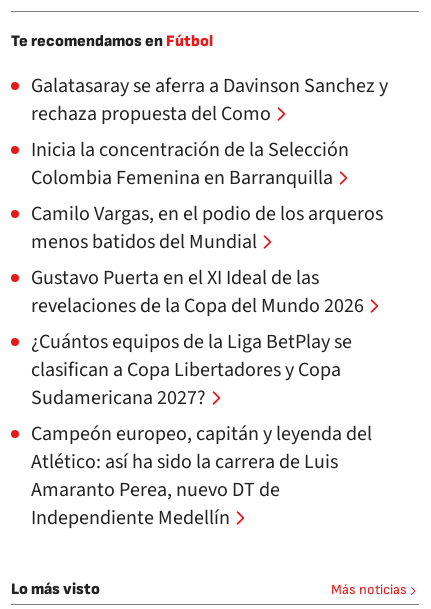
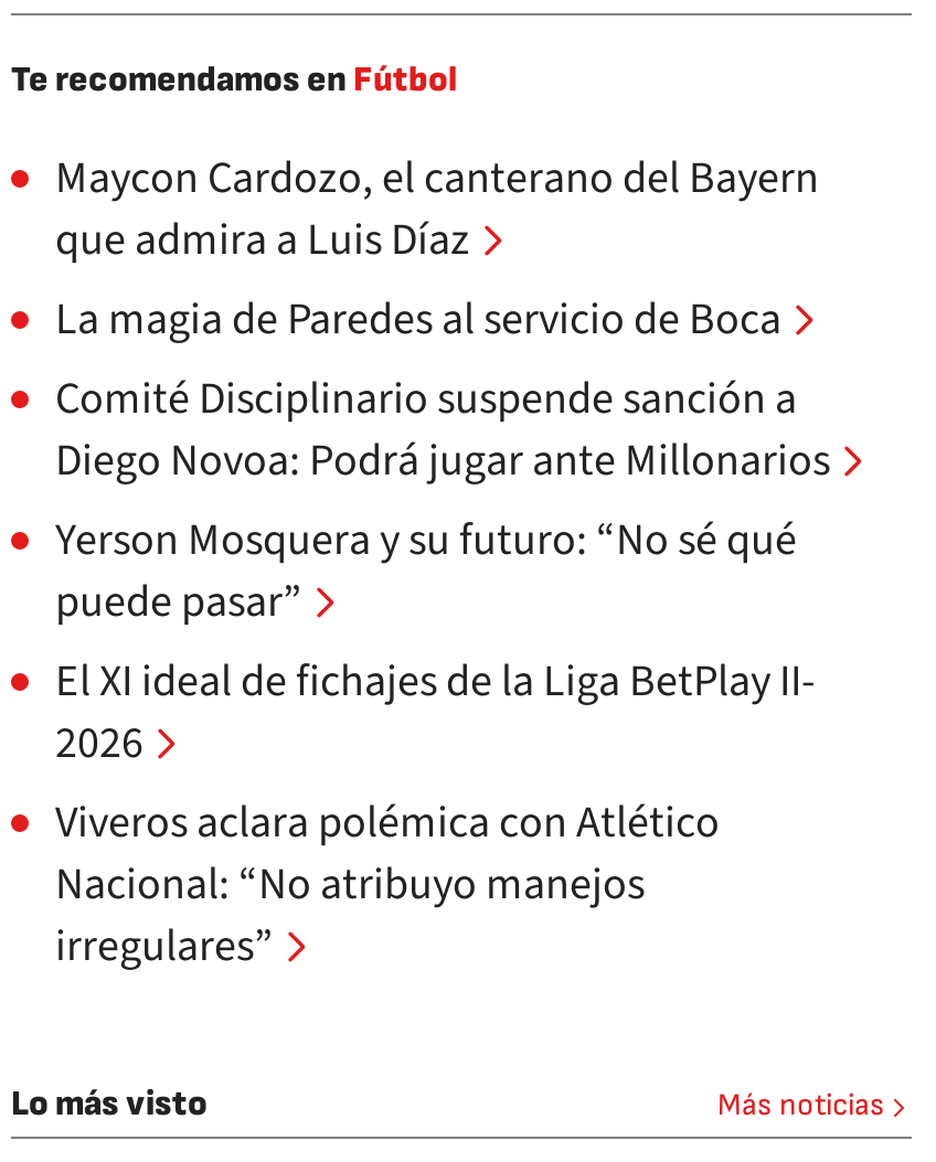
- Galatasaray se aferra a Davinson Sanchez y
- rechaza propuesta del Como
- Inicia la concentración de la Selección
- Colombia Femenina en Barranquilla
- Camilo Vargas, en el podio de los arqueros
- menos batidos del Mundial
- Gustavo Puerta en el XI Ideal de las
- revelaciones de la Copa del Mundo 2026
- ¿Cuántos equipos de la Liga BetPlay se
- clasifican a Copa Libertadores y Copa
- Sudamericana 2027?
- Campeón europeo, capitán y leyenda del
- Atlético: así ha sido la carrera de Luis
- Amaranto Perea, nuevo DT de
- Independiente Medellín
+ Maycon Cardozo, el canterano del Bayern
+ que admira a Luis Díaz
+ La magia de Paredes al servicio de Boca
+ Comité Disciplinario suspende sanción a
+ Diego Novoa: Podrá jugar ante Millonarios
+ Yerson Mosquera y su futuro: “No sé qué
+ puede pasar”
+ El XI ideal de fichajes de la Liga BetPlay II-
+ 2026
+ Viveros aclara polémica con Atlético
+ Nacional: “No atribuyo manejos
+ irregulares”
